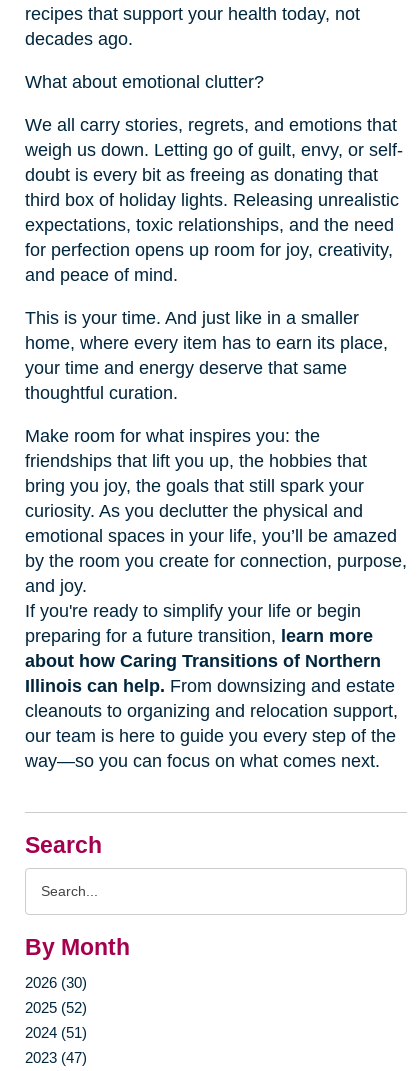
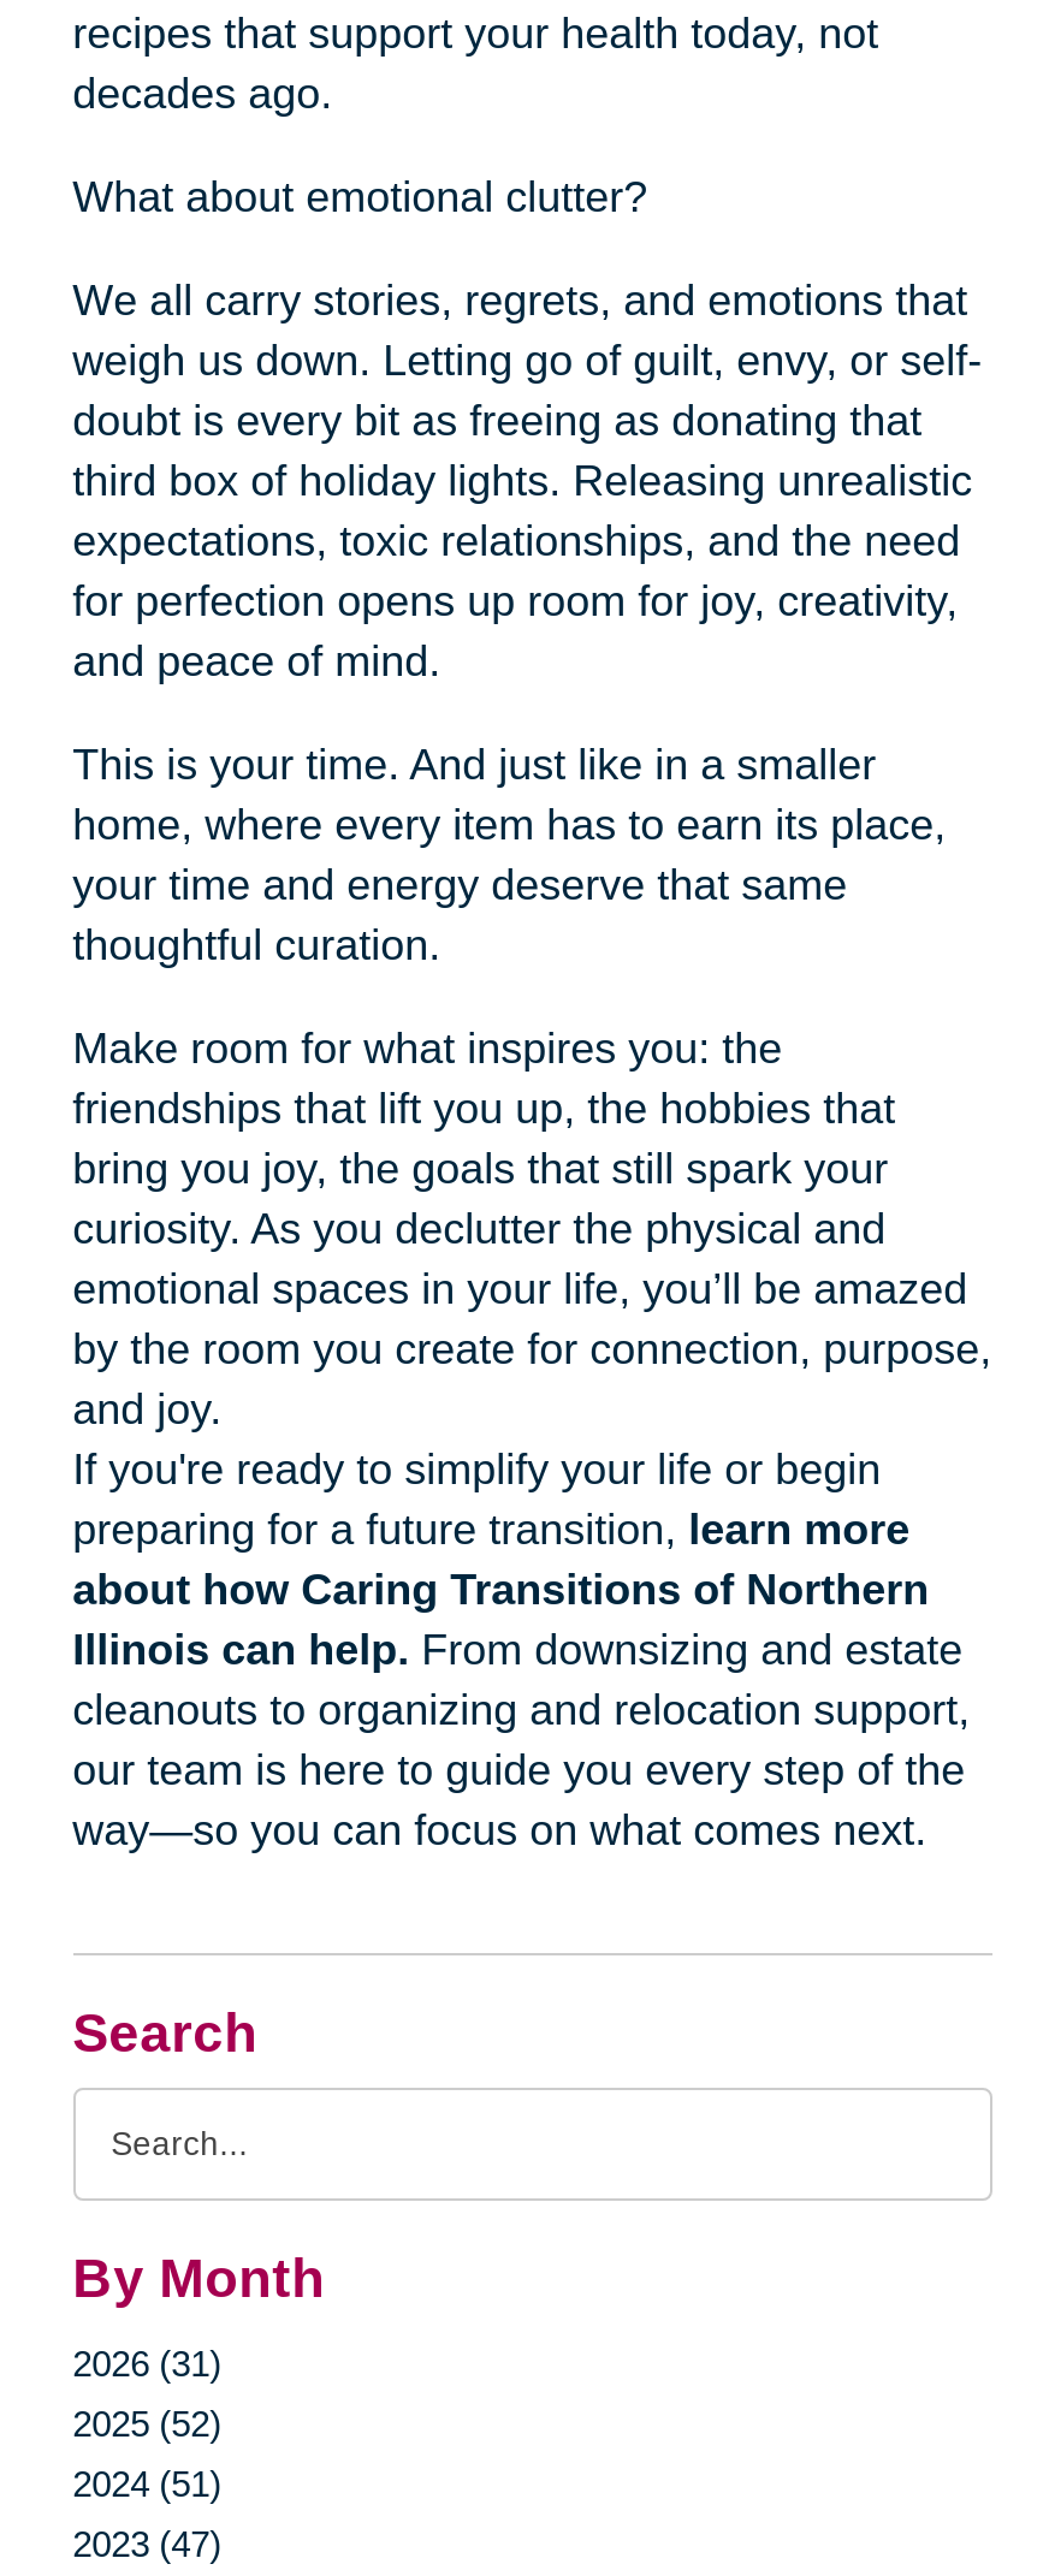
- 2026 (30)
+ 2026 (31)
